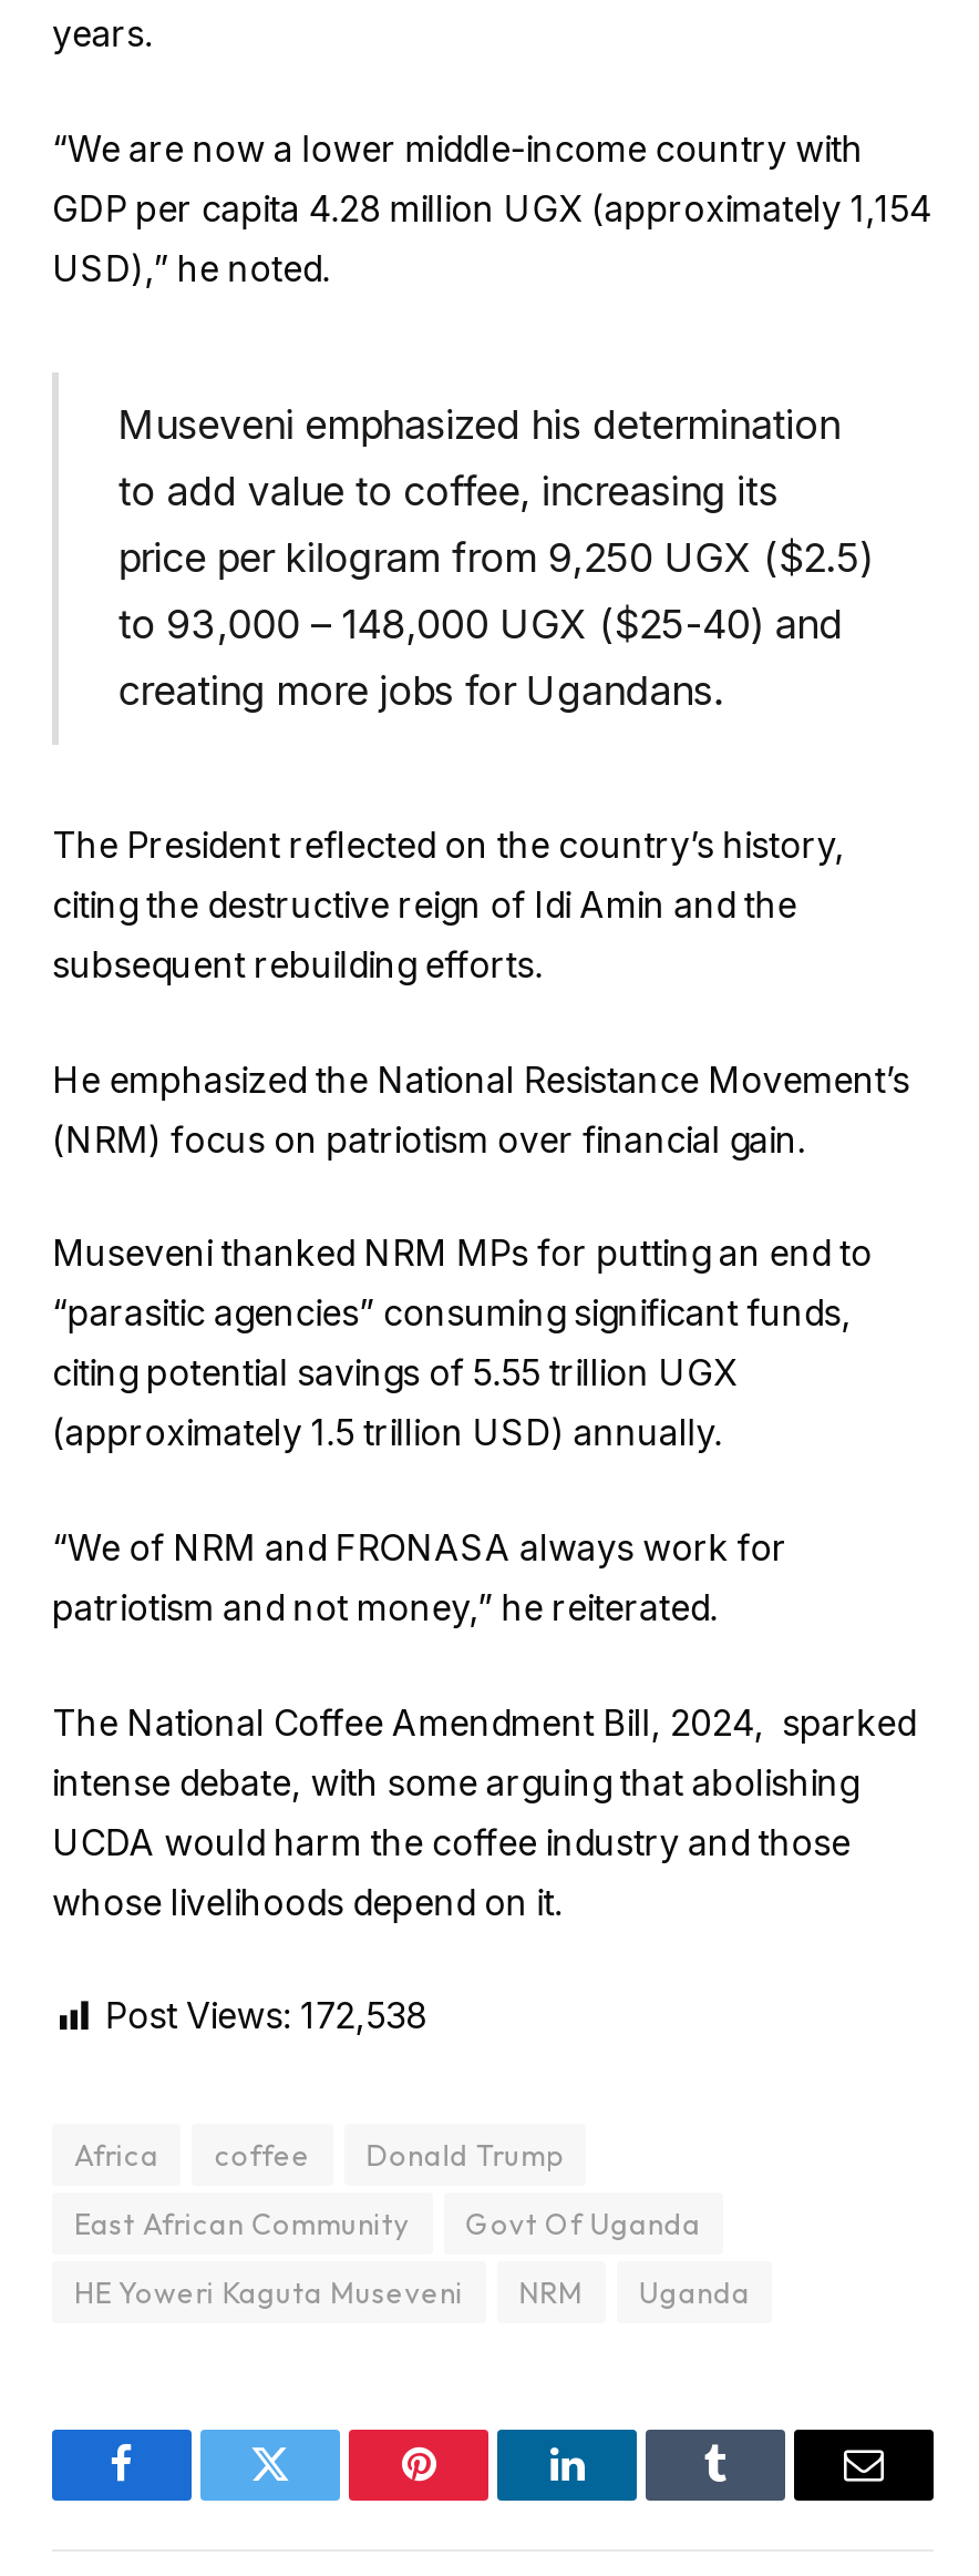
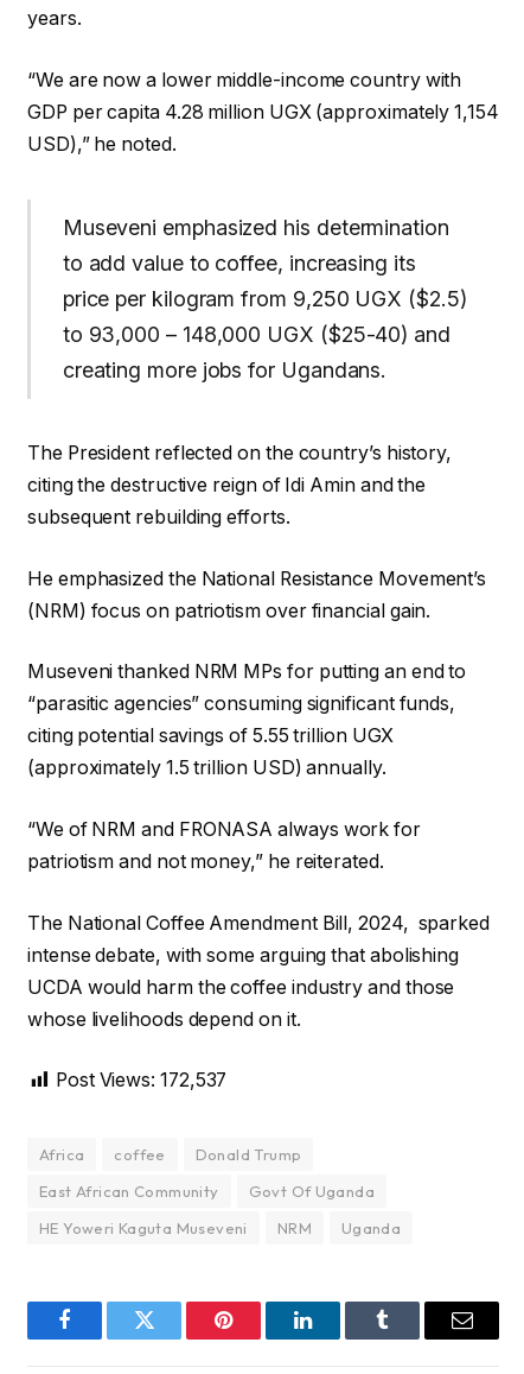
- Post Views: 172,538
+ Post Views: 172,537
